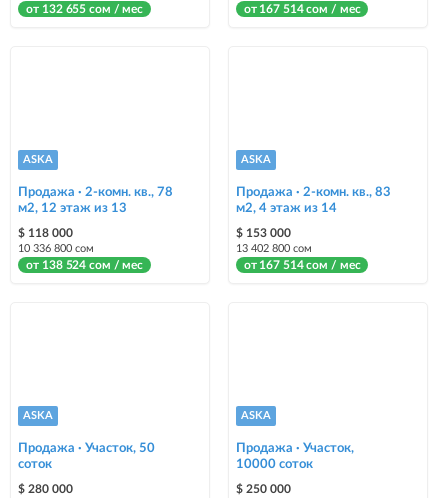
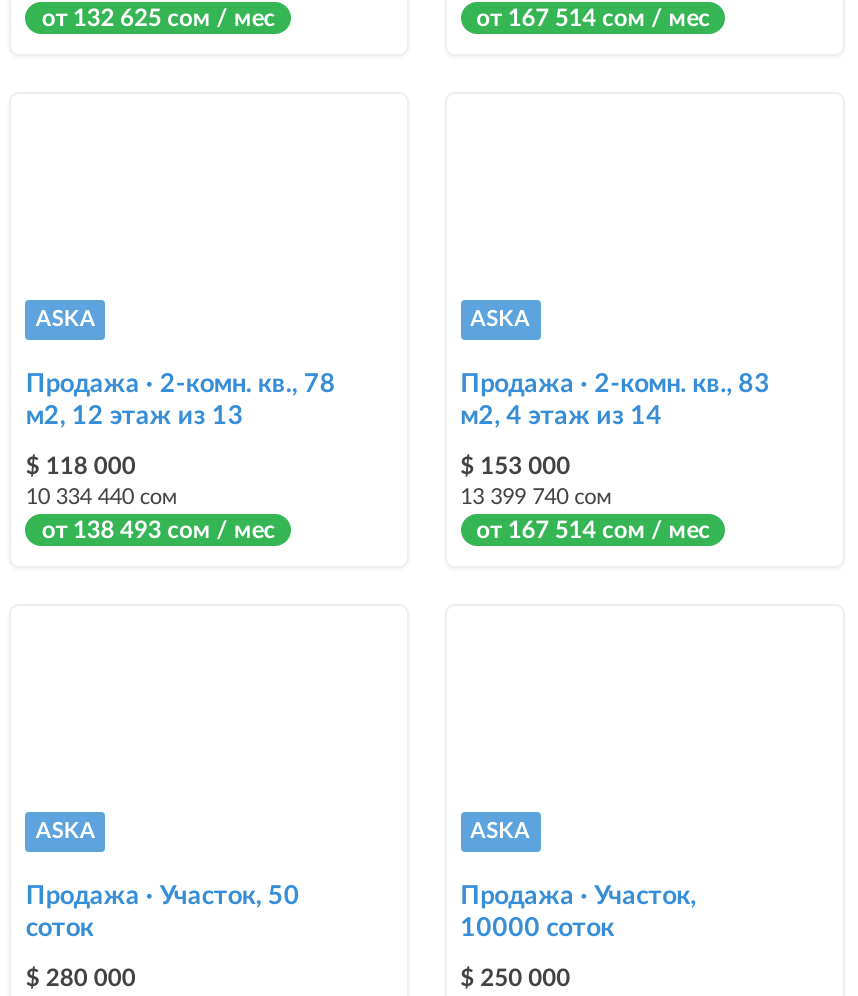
- от 132 655 сом / мес
+ от 132 625 сом / мес

- 10 336 800 сом
+ 10 334 440 сом

- 13 402 800 сом
+ 13 399 740 сом

- от 138 524 сом / мес
+ от 138 493 сом / мес
